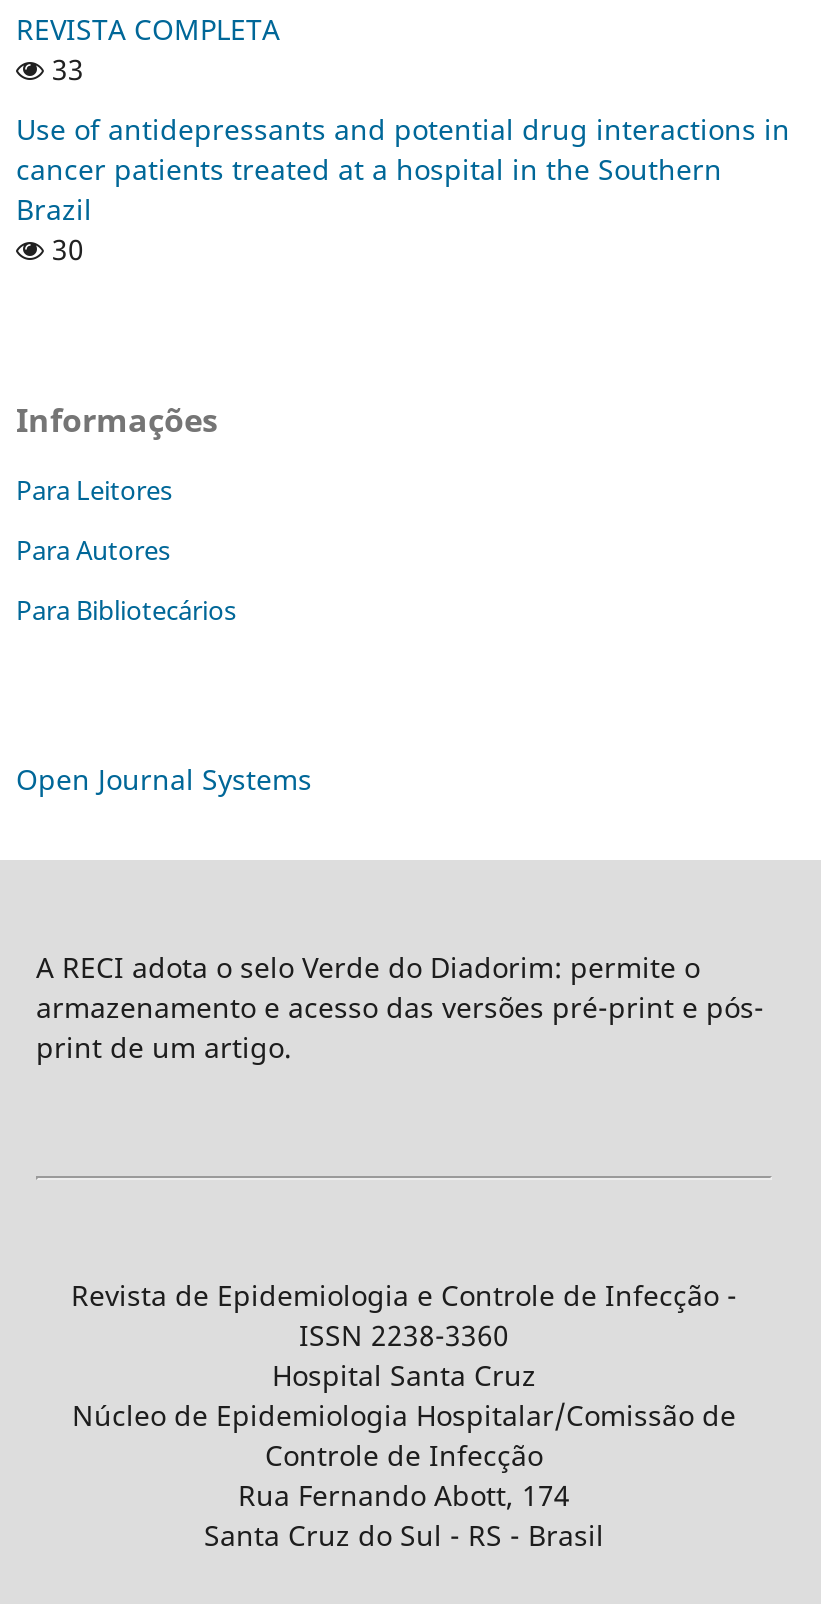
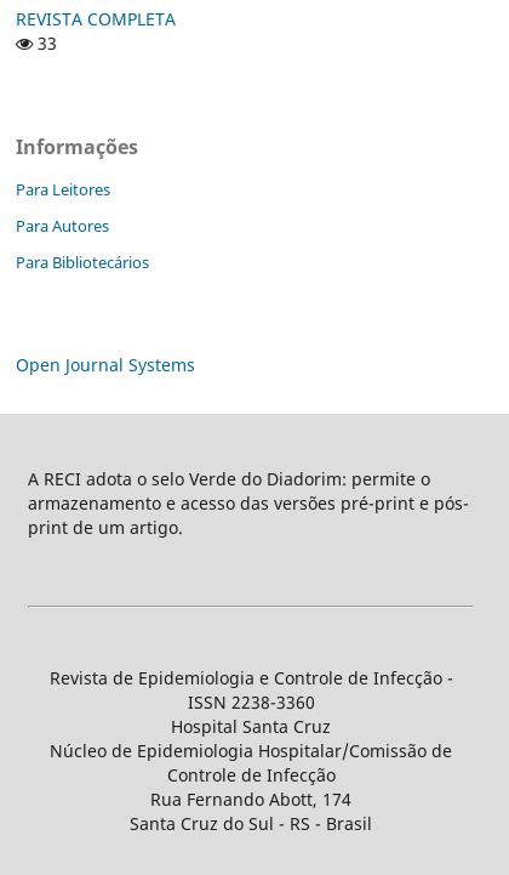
- Use of antidepressants and potential drug interactions in
- cancer patients treated at a hospital in the Southern
- Brazil
- 30
